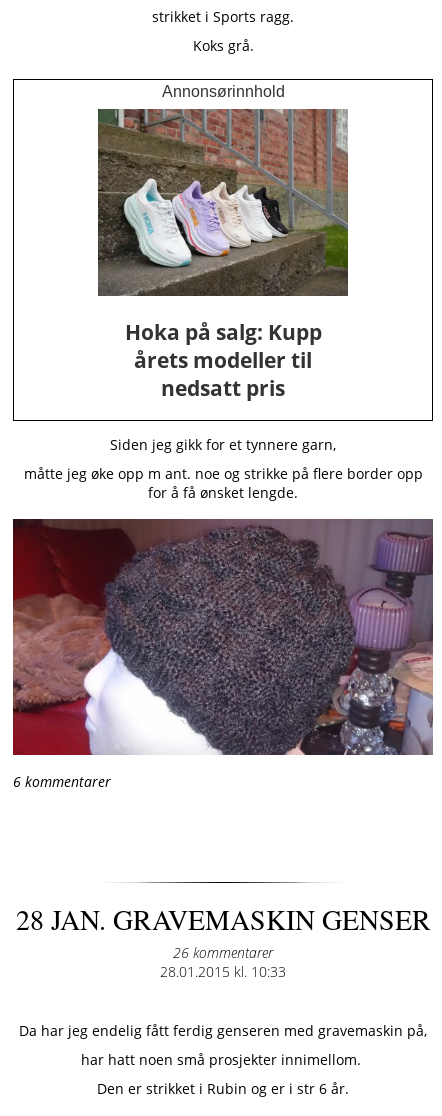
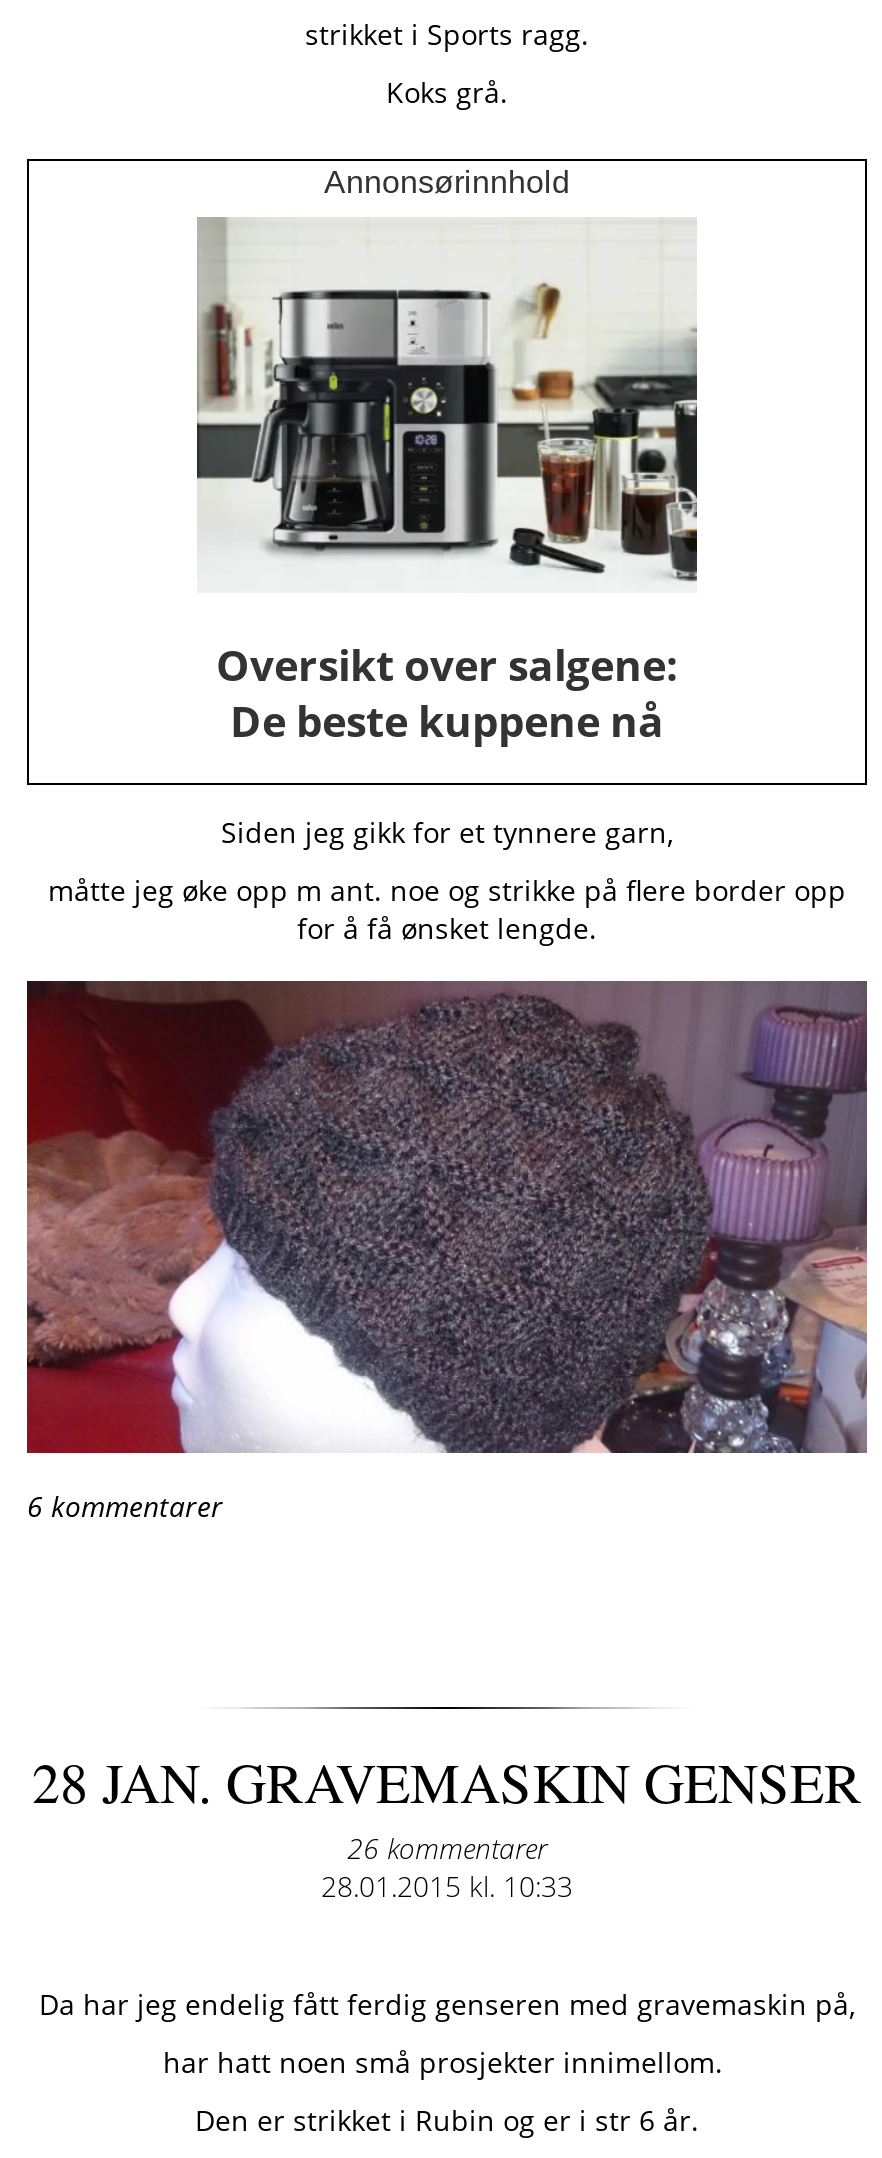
- [image]
- Hoka på salg: Kupp
- årets modeller til
- nedsatt pris
+ [image]
+ Oversikt over salgene:
+ De beste kuppene nå
